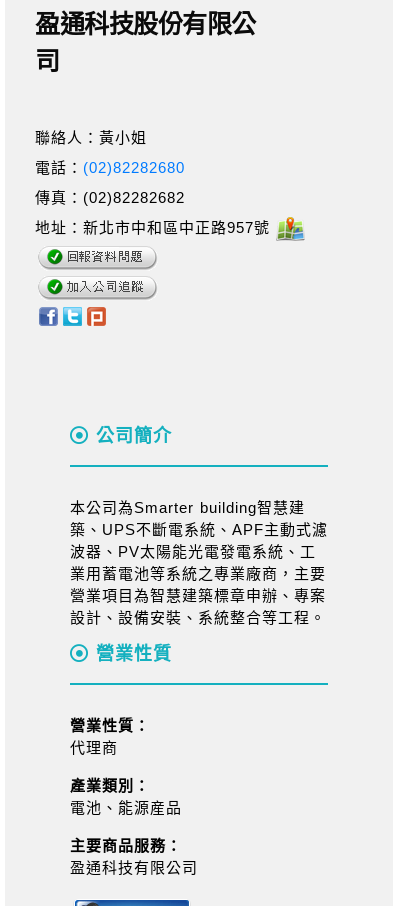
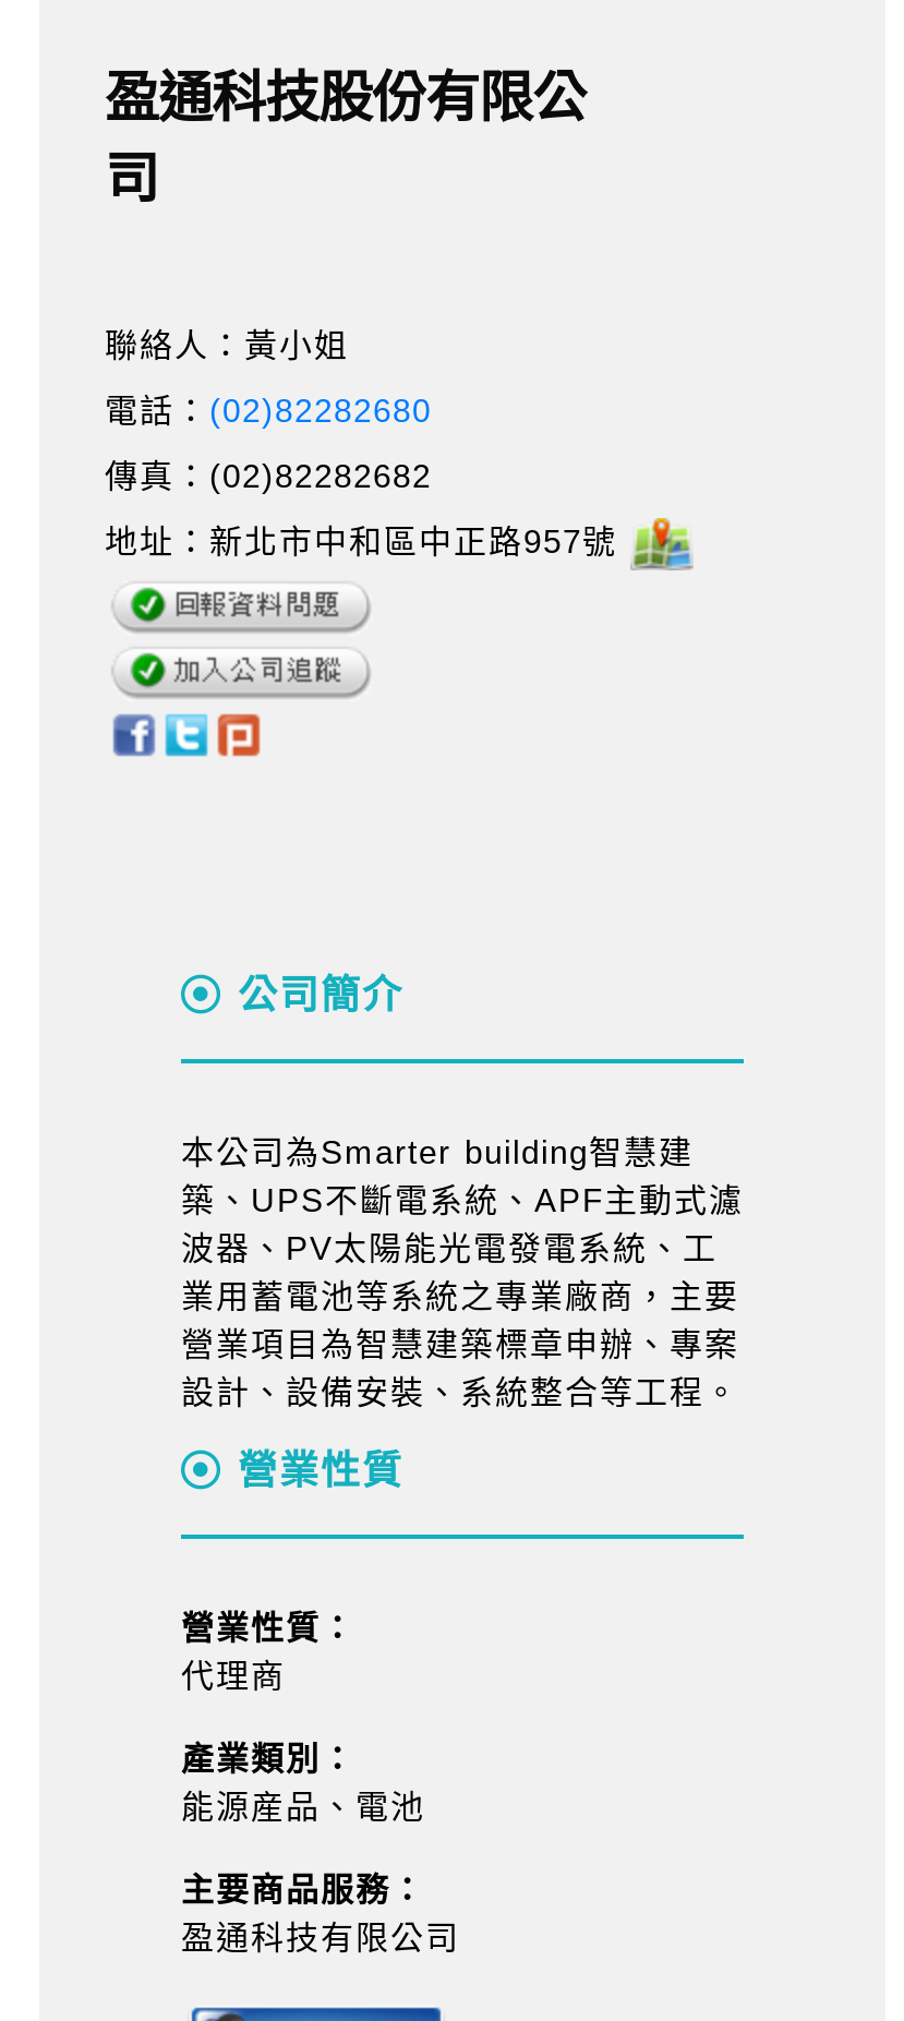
- 電池、能源産品
+ 能源産品、電池
